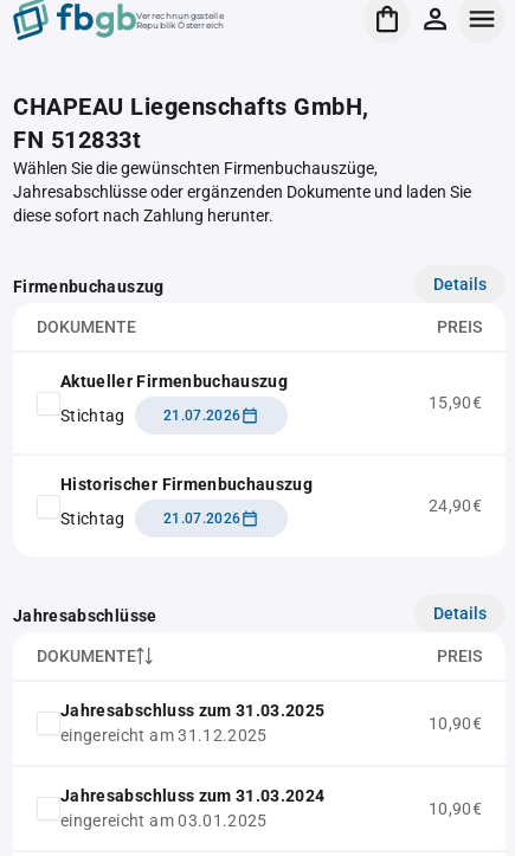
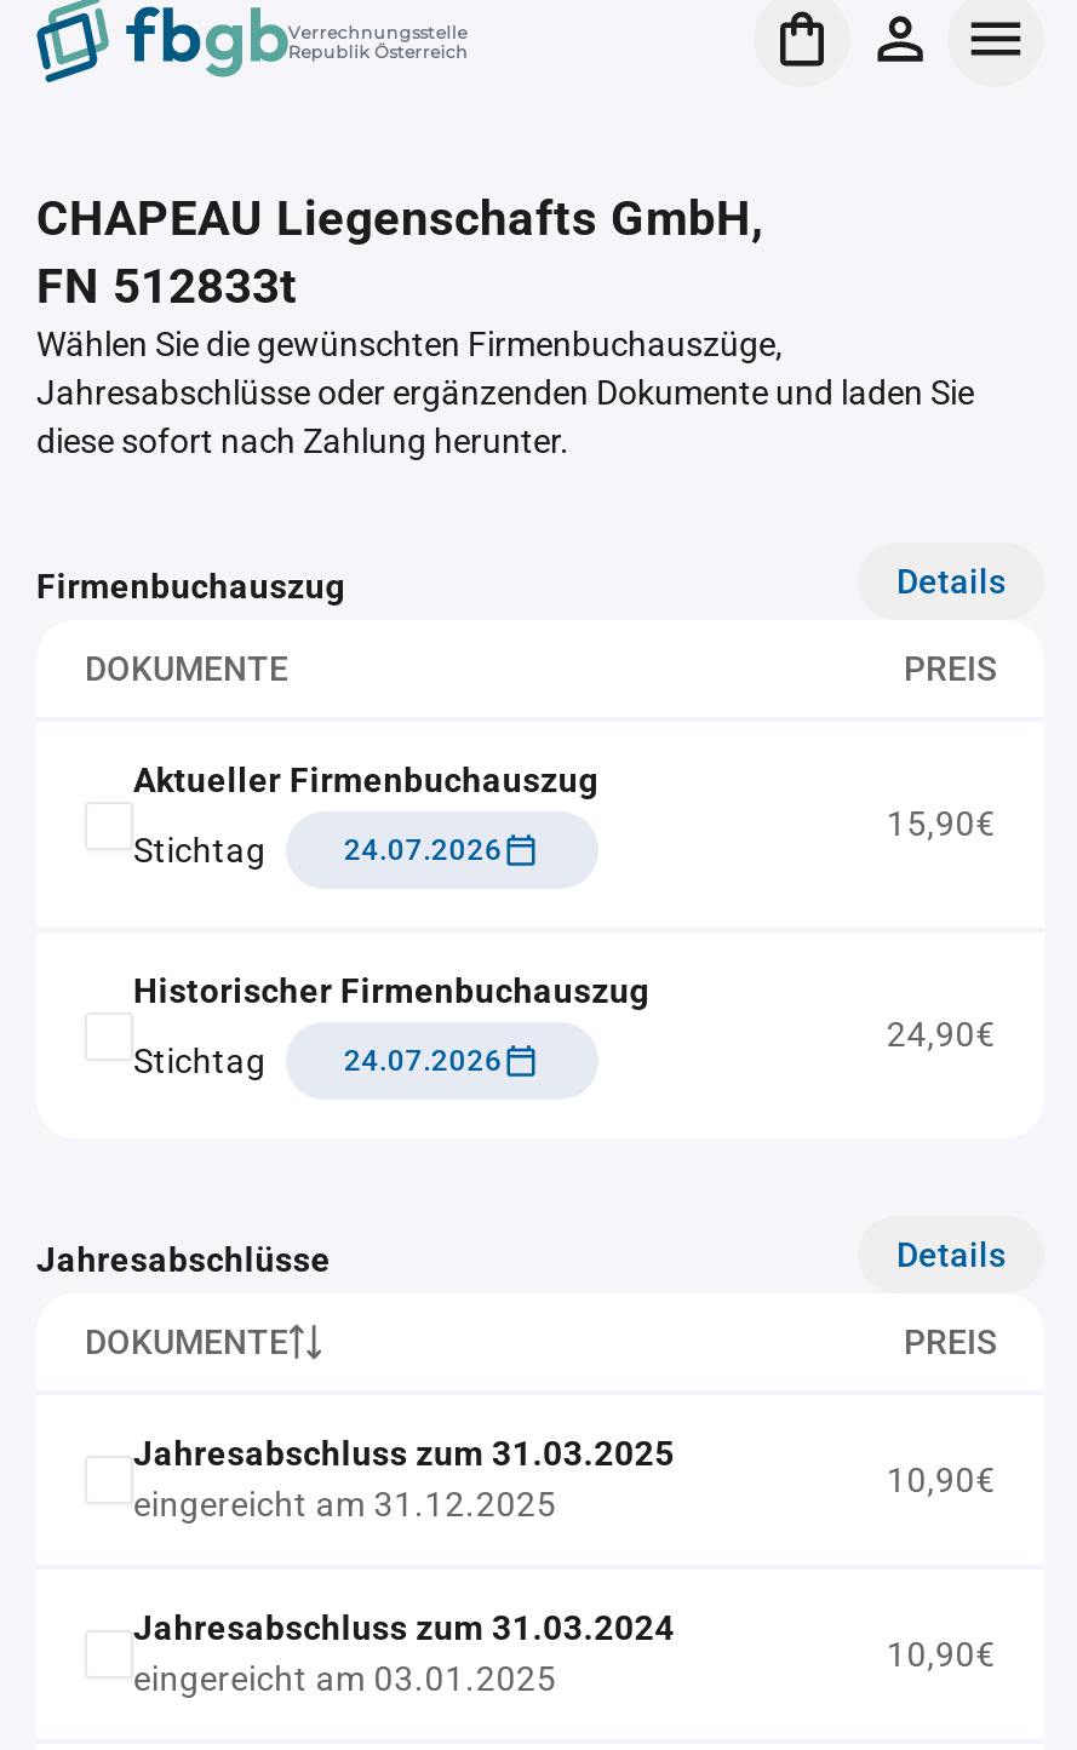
- 21.07.2026
+ 24.07.2026

- 21.07.2026
+ 24.07.2026
